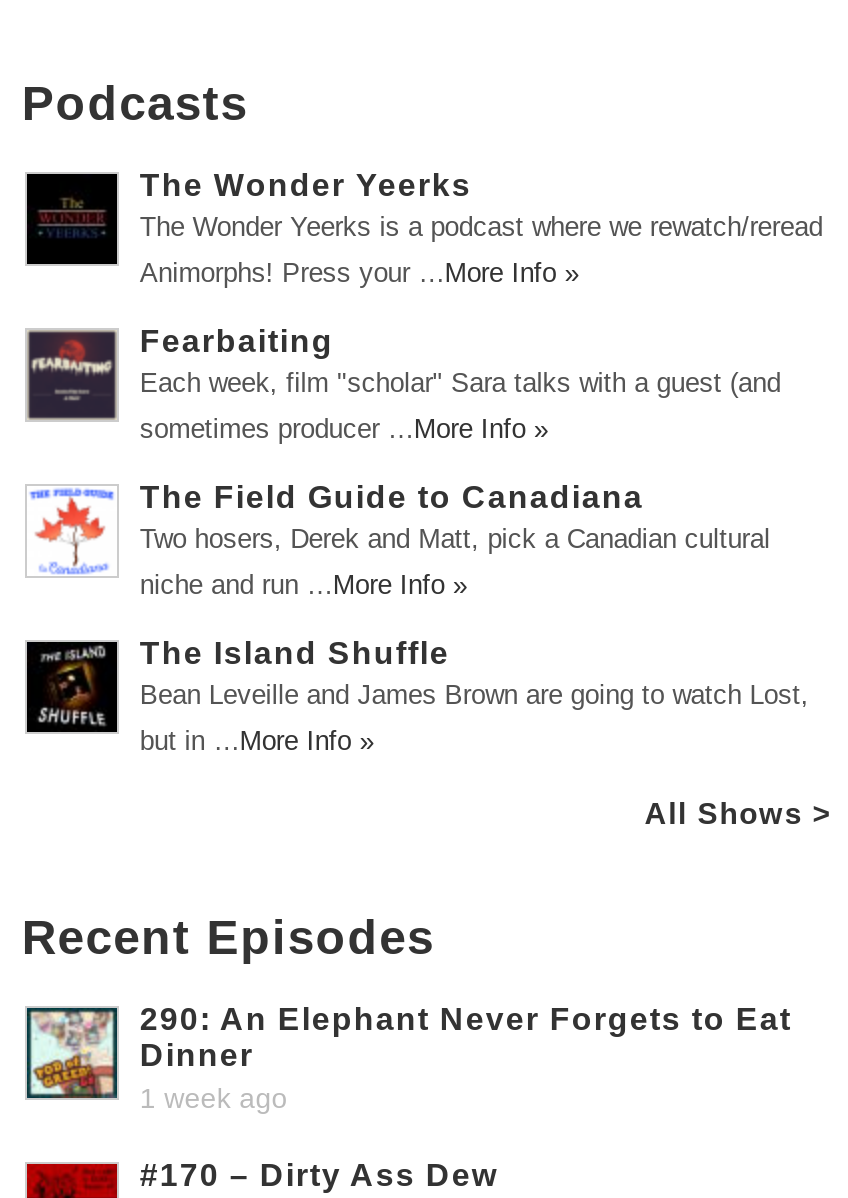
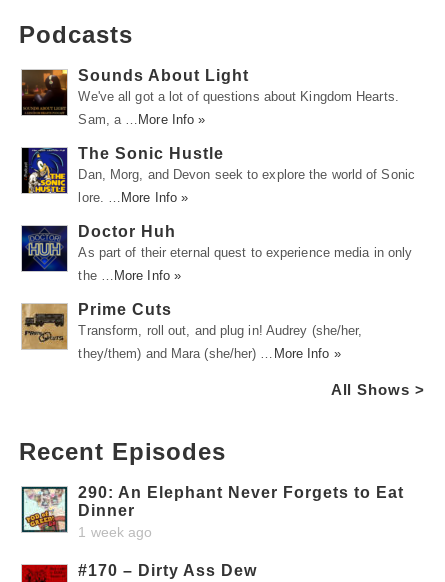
- [image]
- The Wonder Yeerks
- The Wonder Yeerks is a podcast where we rewatch/reread
+ [image]
+ Sounds About Light
+ We've all got a lot of questions about Kingdom Hearts.

- Animorphs! Press your … More Info »
+ Sam, a … More Info »

- [image]
- Fearbaiting
- Each week, film "scholar" Sara talks with a guest (and
+ [image]
+ The Sonic Hustle
+ Dan, Morg, and Devon seek to explore the world of Sonic

- sometimes producer … More Info »
+ lore. … More Info »

- [image]
- The Field Guide to Canadiana
- Two hosers, Derek and Matt, pick a Canadian cultural
+ [image]
+ Doctor Huh
+ As part of their eternal quest to experience media in only

- niche and run … More Info »
+ the … More Info »

- [image]
- The Island Shuffle
- Bean Leveille and James Brown are going to watch Lost,
+ [image]
+ Prime Cuts
+ Transform, roll out, and plug in! Audrey (she/her,

- but in … More Info »
+ they/them) and Mara (she/her) … More Info »
